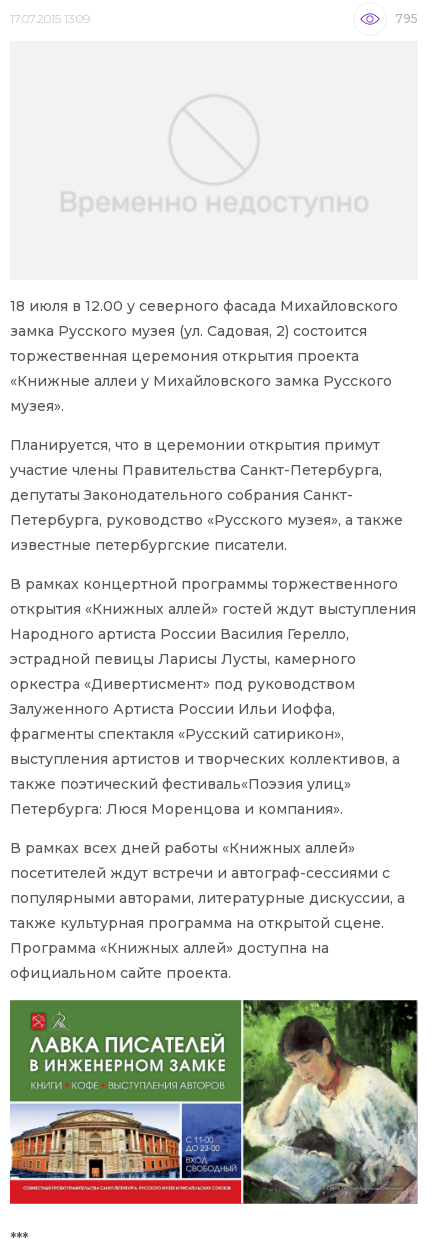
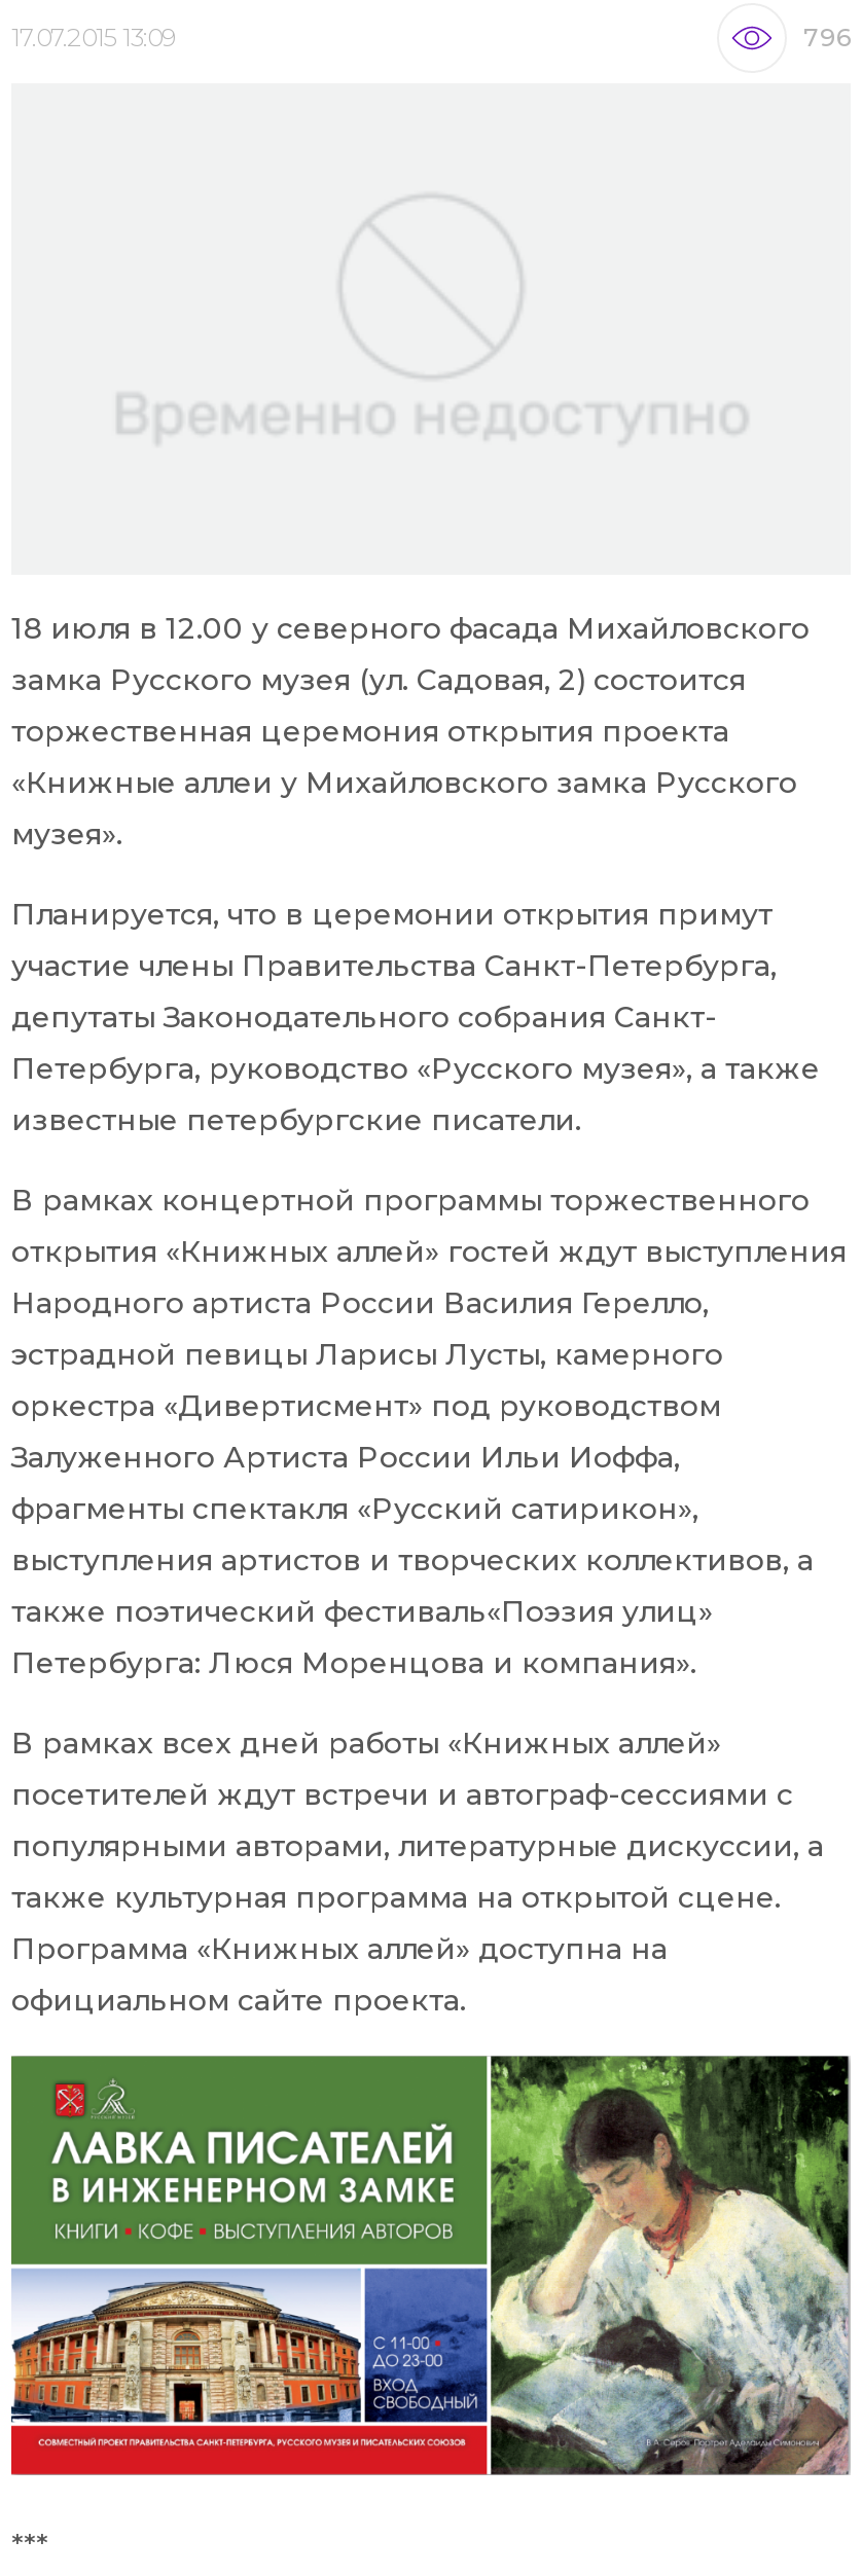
- 795
+ 796
